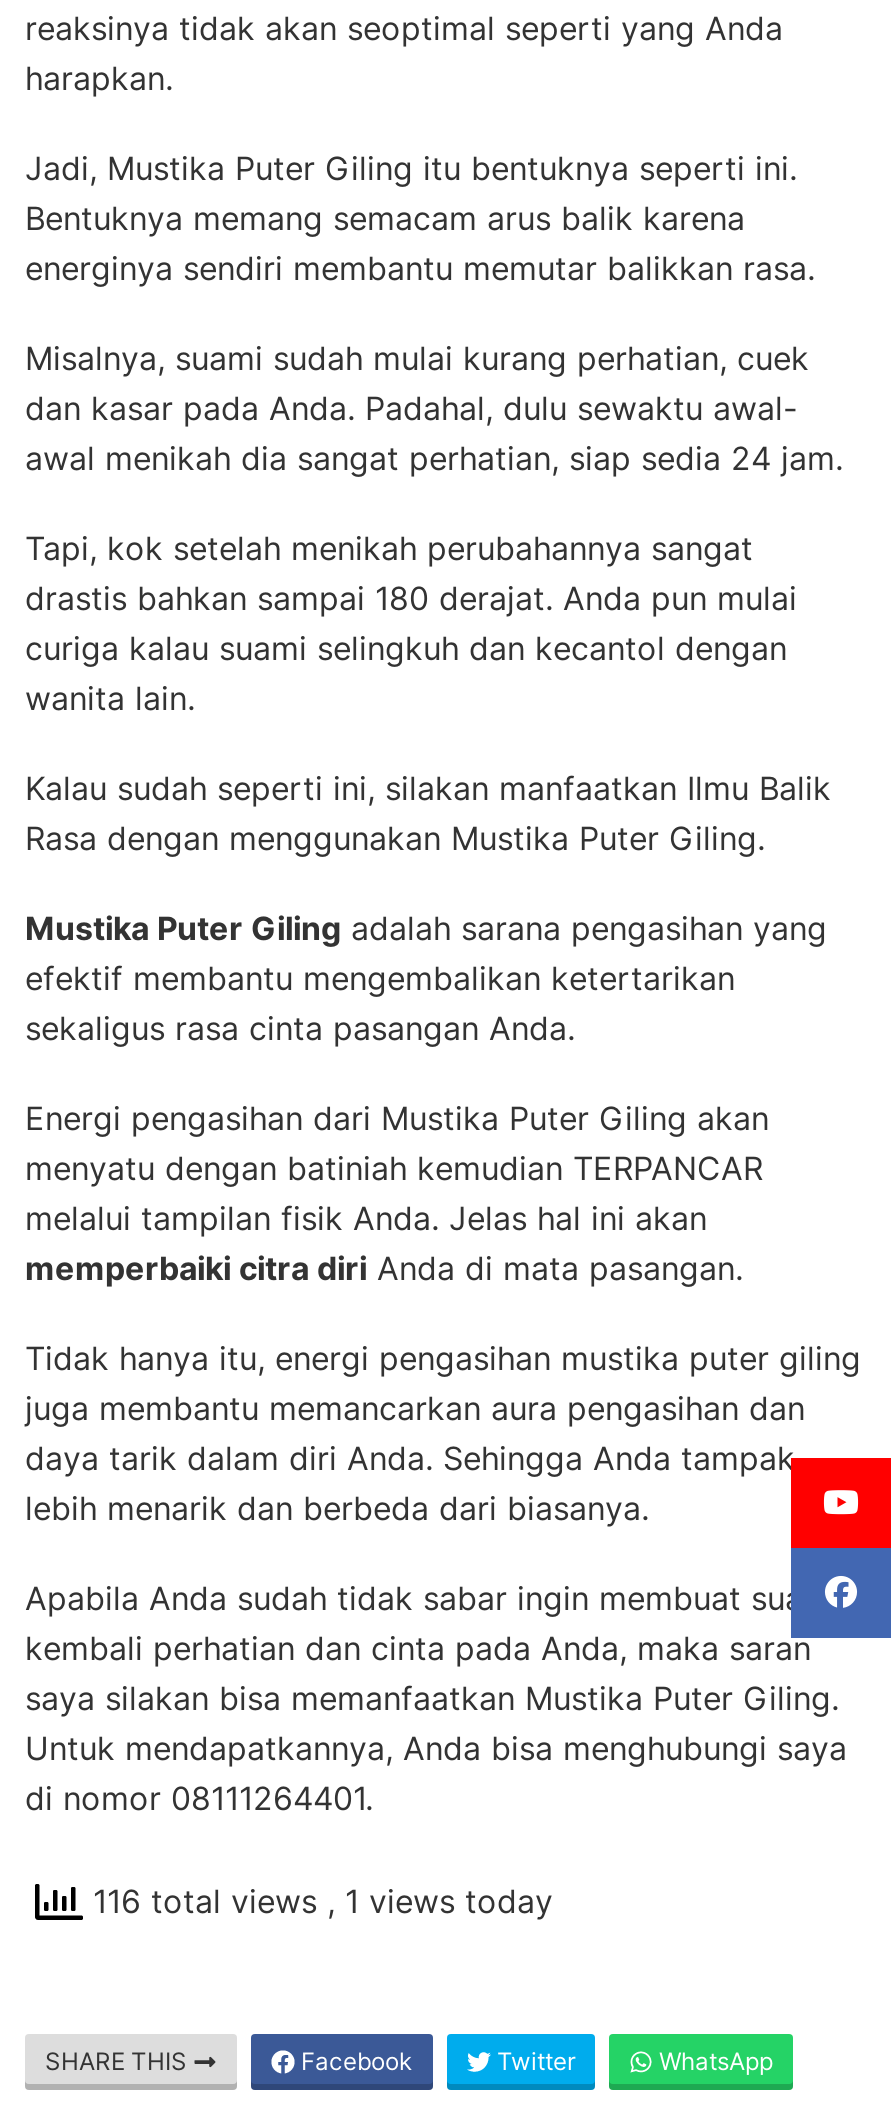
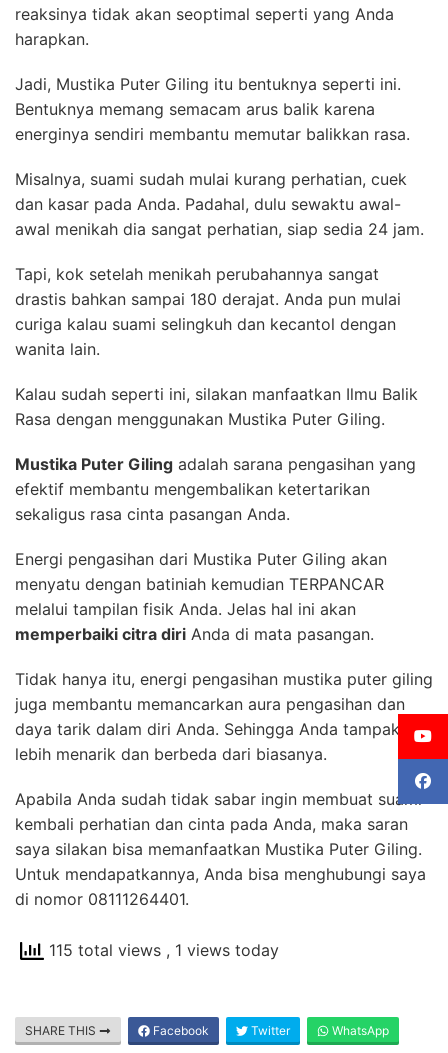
- [image]
+ [image]

- 116 total views, 1 views today
+ 115 total views, 1 views today
